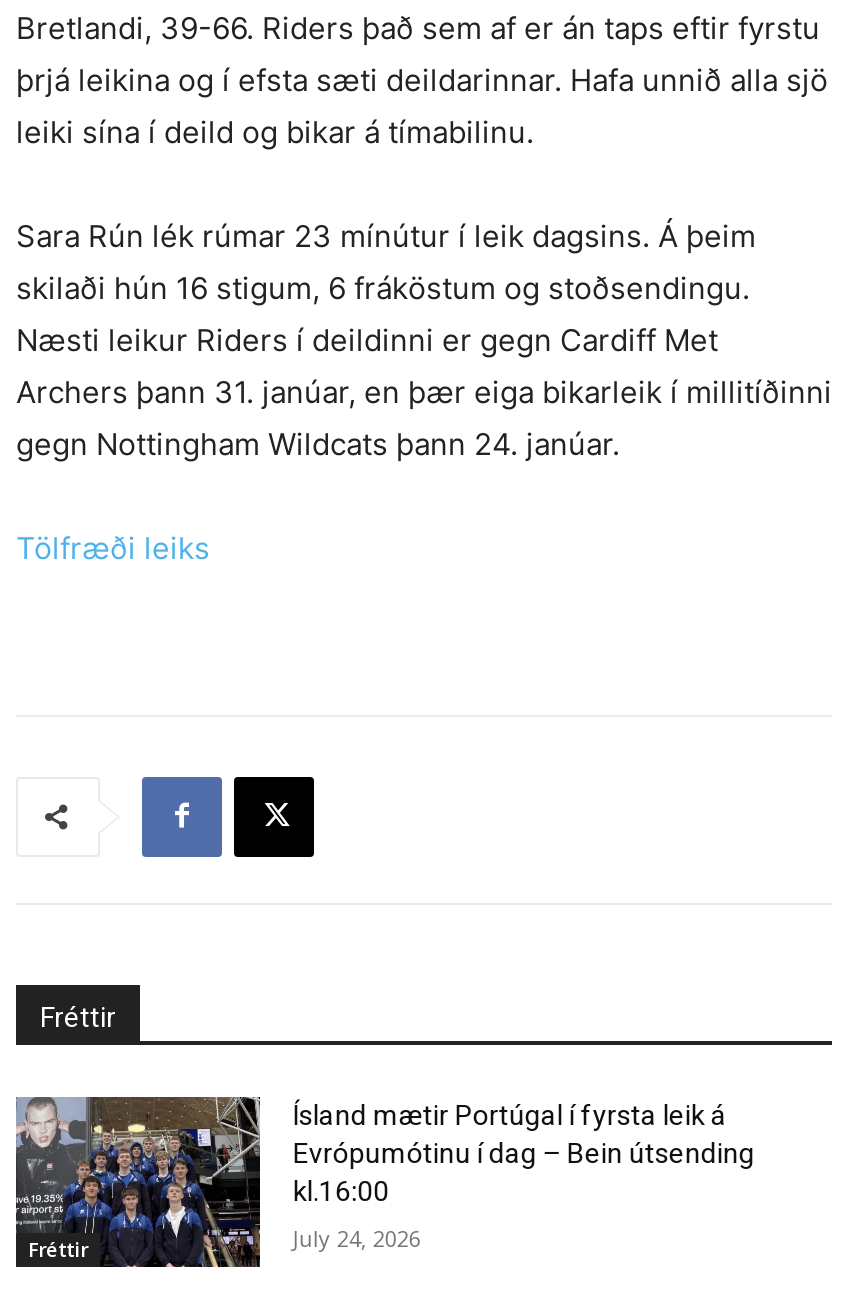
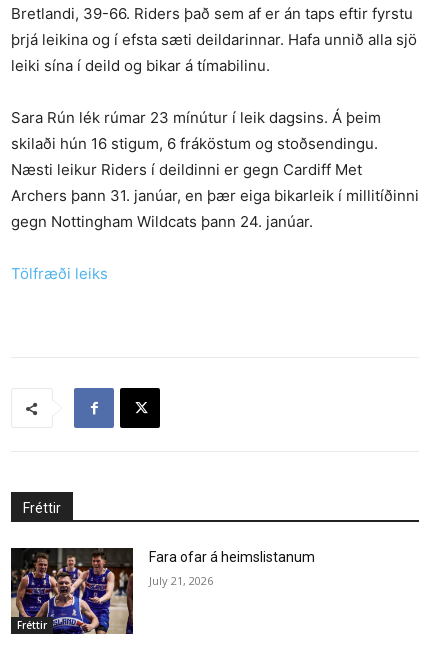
- [image]
- Ísland mætir Portúgal í fyrsta leik á
- Evrópumótinu í dag – Bein útsending
- kl.16:00
+ [image]
+ Fara ofar á heimslistanum

- July 24, 2026
+ July 21, 2026
